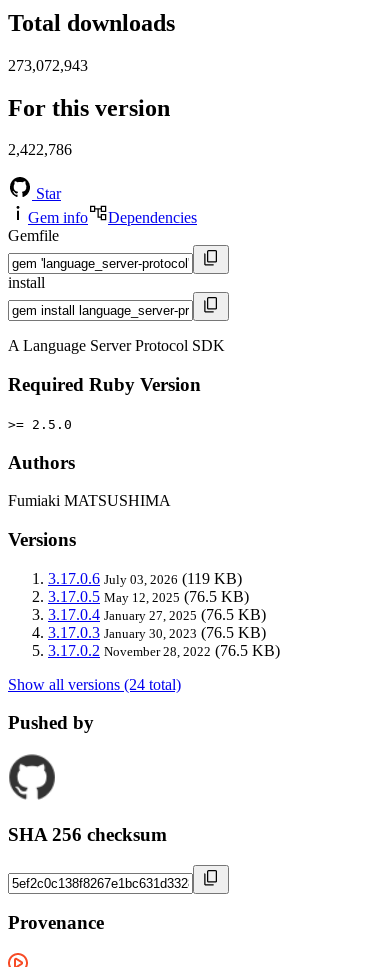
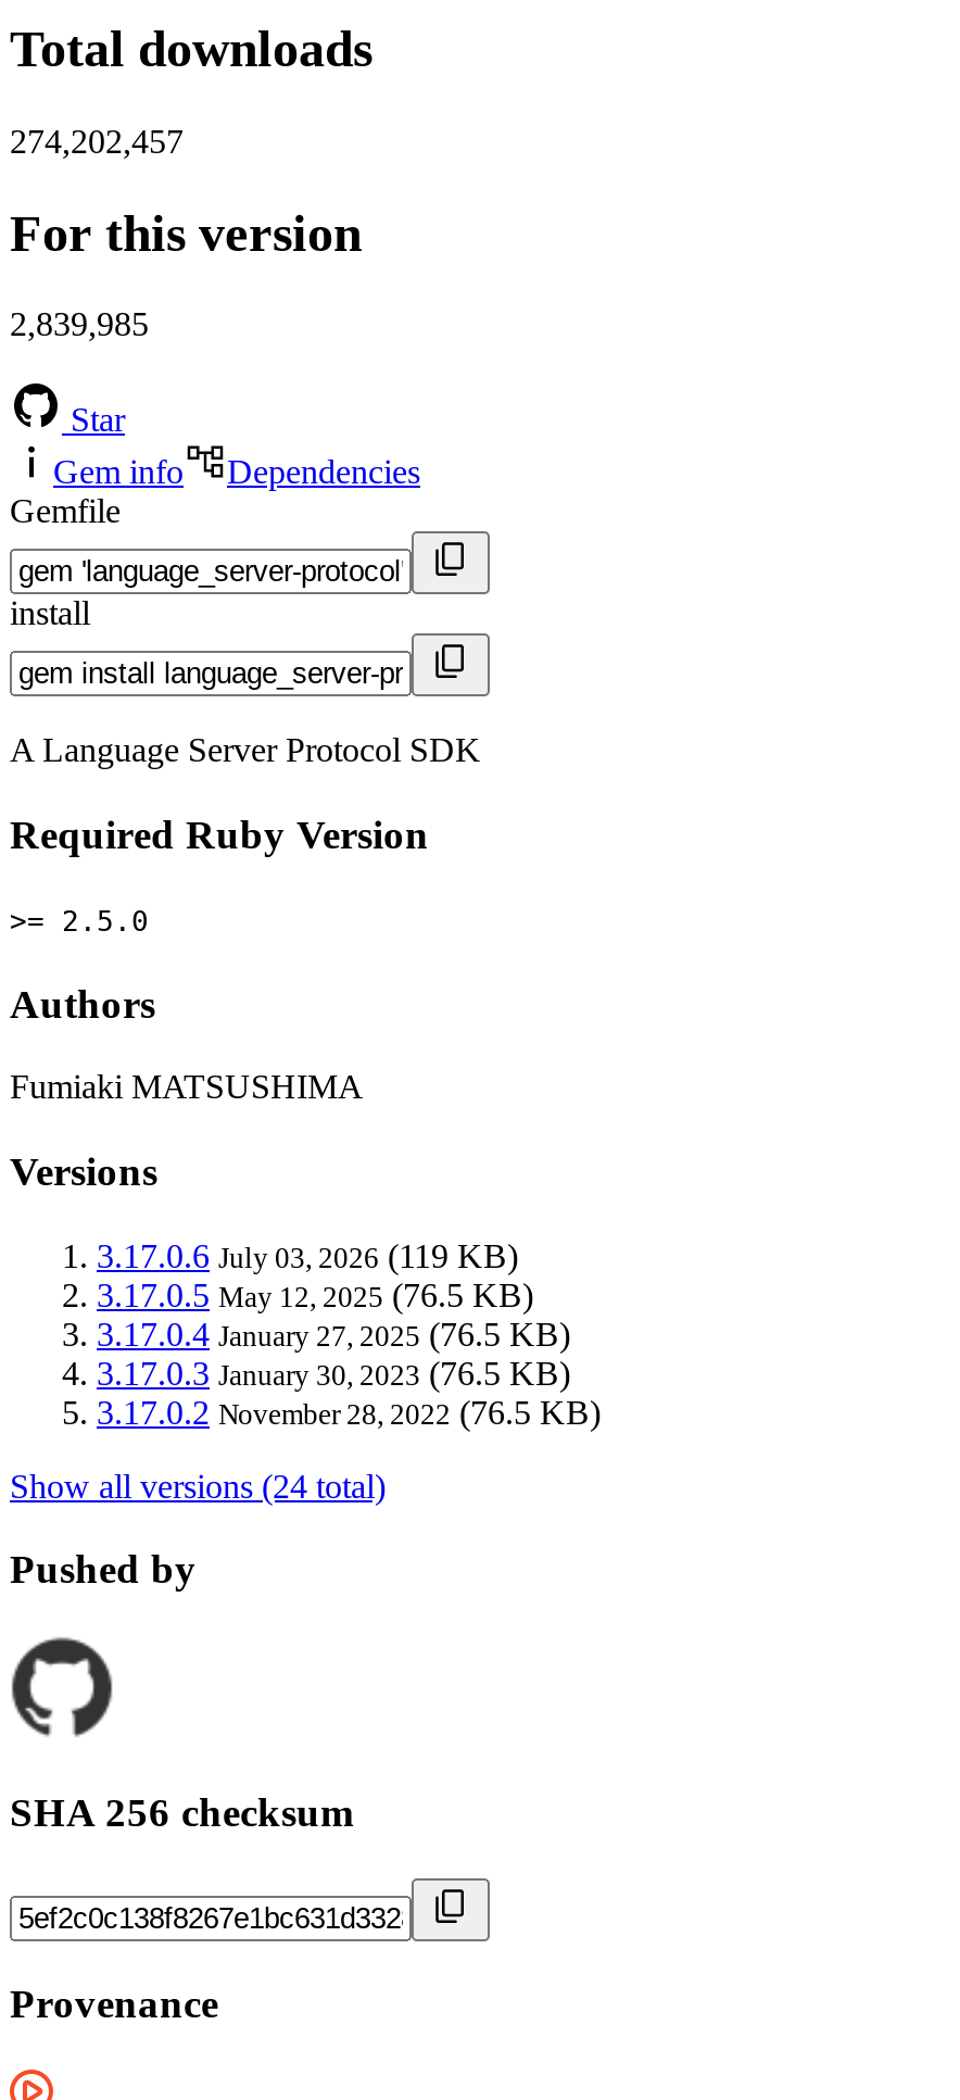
- 273,072,943
+ 274,202,457

- 2,422,786
+ 2,839,985
